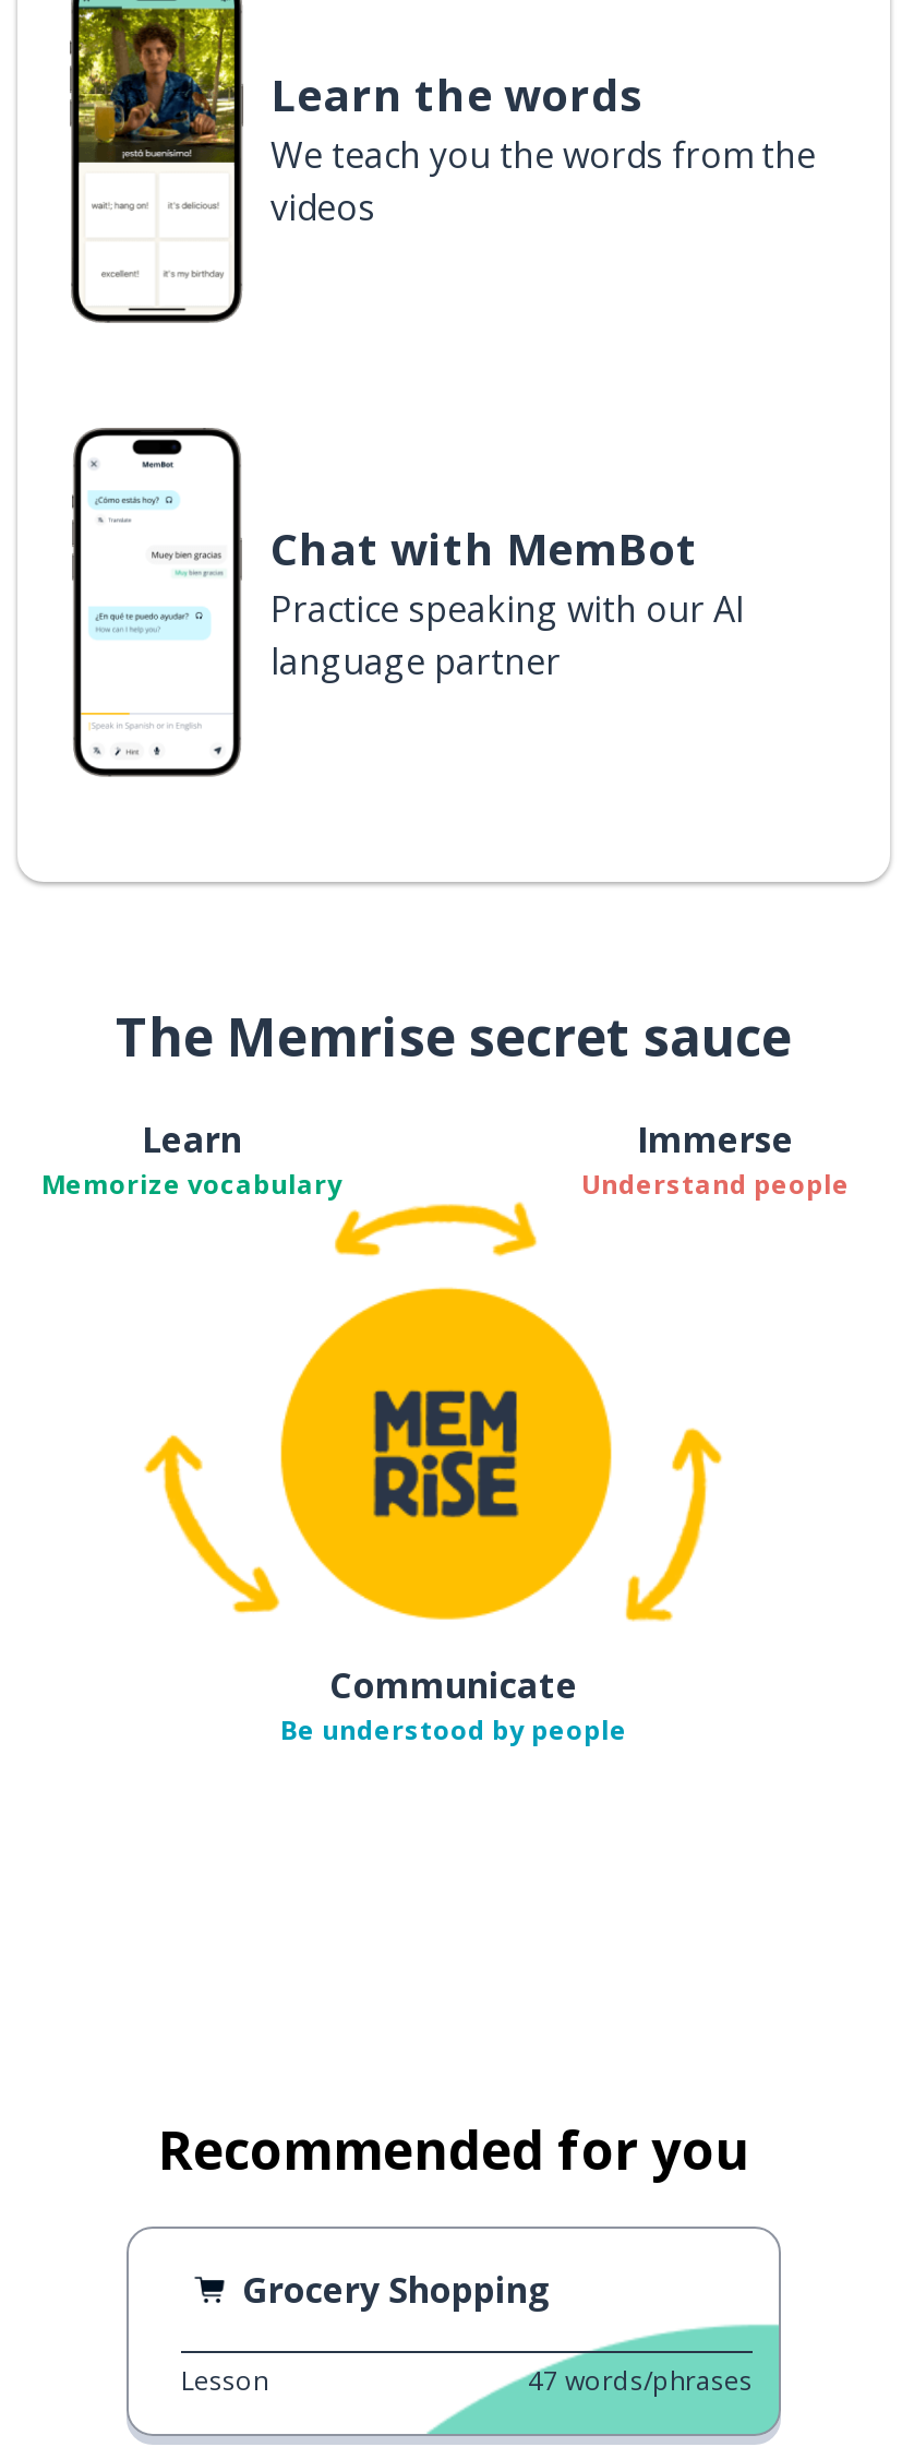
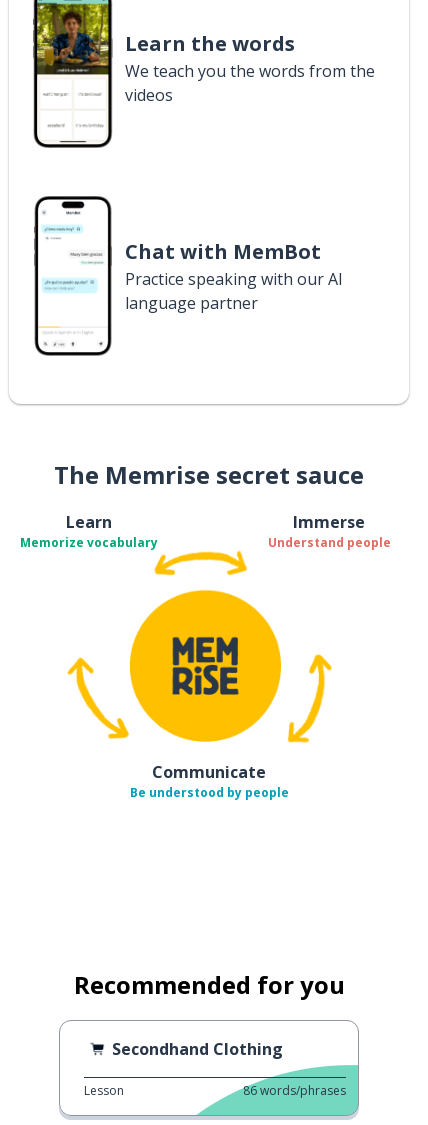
- Grocery Shopping
+ Secondhand Clothing

- 47 words/phrases
+ 86 words/phrases
